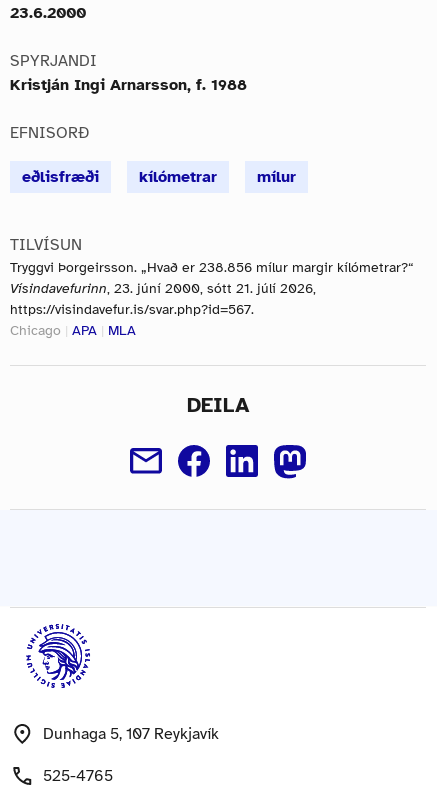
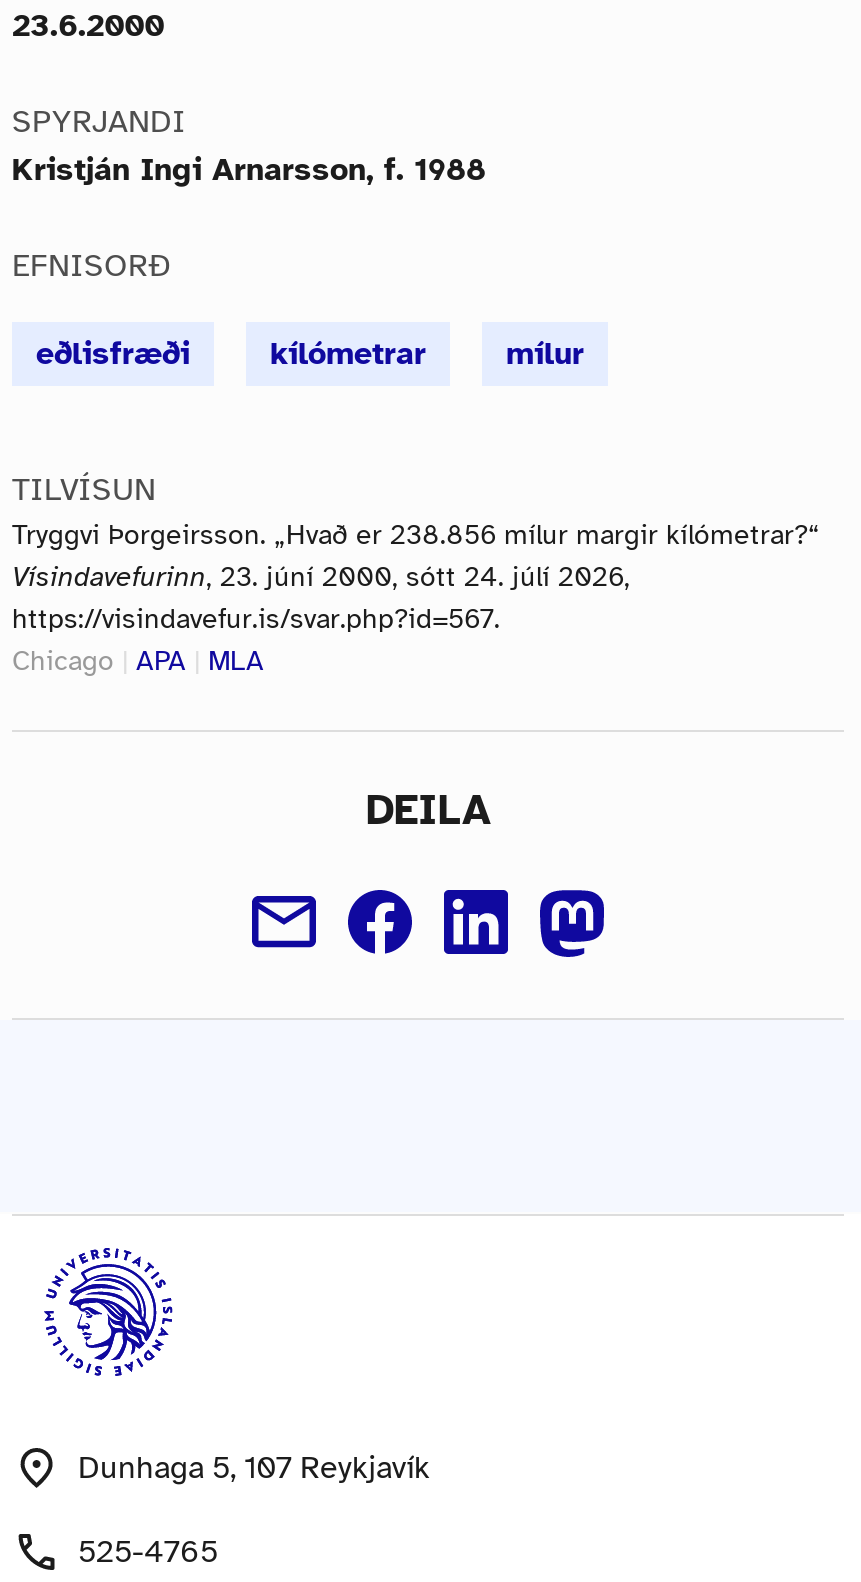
- Vísindavefurinn, 23. júní 2000, sótt 21. júlí 2026,
+ Vísindavefurinn, 23. júní 2000, sótt 24. júlí 2026,
